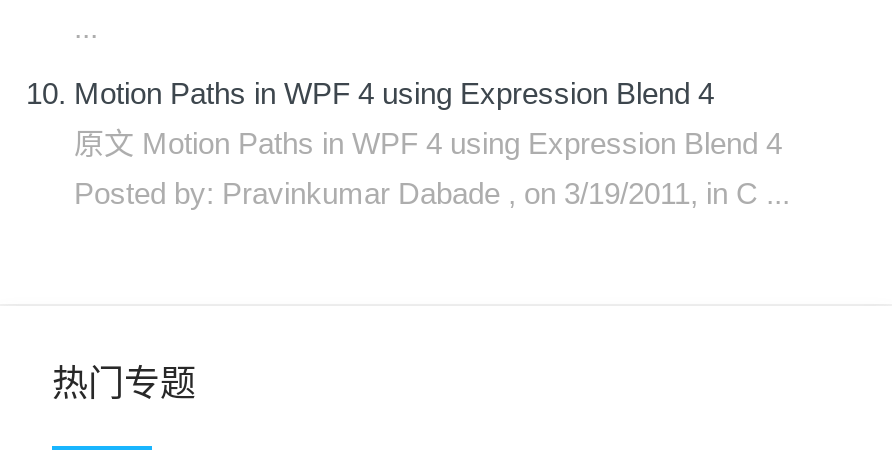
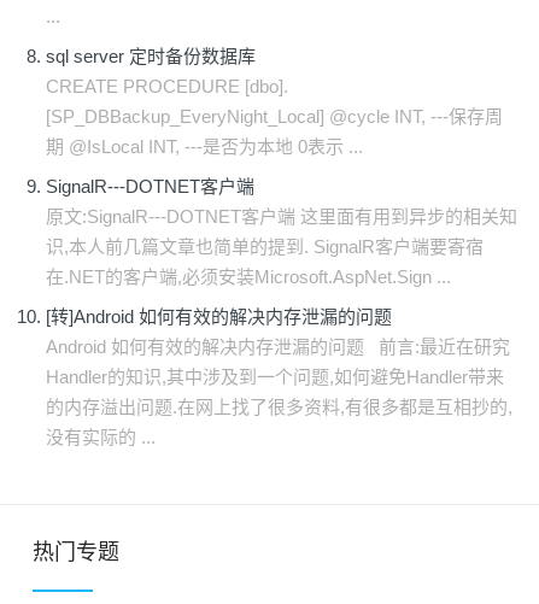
- Motion Paths in WPF 4 using Expression Blend 4
- 原文 Motion Paths in WPF 4 using Expression Blend 4
- Posted by: Pravinkumar Dabade , on 3/19/2011, in C ...
+ sql server 定时备份数据库
+ CREATE PROCEDURE [dbo].
+ [SP_DBBackup_EveryNight_Local] @cycle INT, ---保存周
+ 期 @IsLocal INT, ---是否为本地 0表示 ...
+ SignalR---DOTNET客户端
+ 原文:SignalR---DOTNET客户端 这里面有用到异步的相关知
+ 识,本人前几篇文章也简单的提到. SignalR客户端要寄宿
+ 在.NET的客户端,必须安装Microsoft.AspNet.Sign ...
+ [转]Android 如何有效的解决内存泄漏的问题
+ Android 如何有效的解决内存泄漏的问题 前言:最近在研究
+ Handler的知识,其中涉及到一个问题,如何避免Handler带来
+ 的内存溢出问题.在网上找了很多资料,有很多都是互相抄的,
+ 没有实际的 ...
